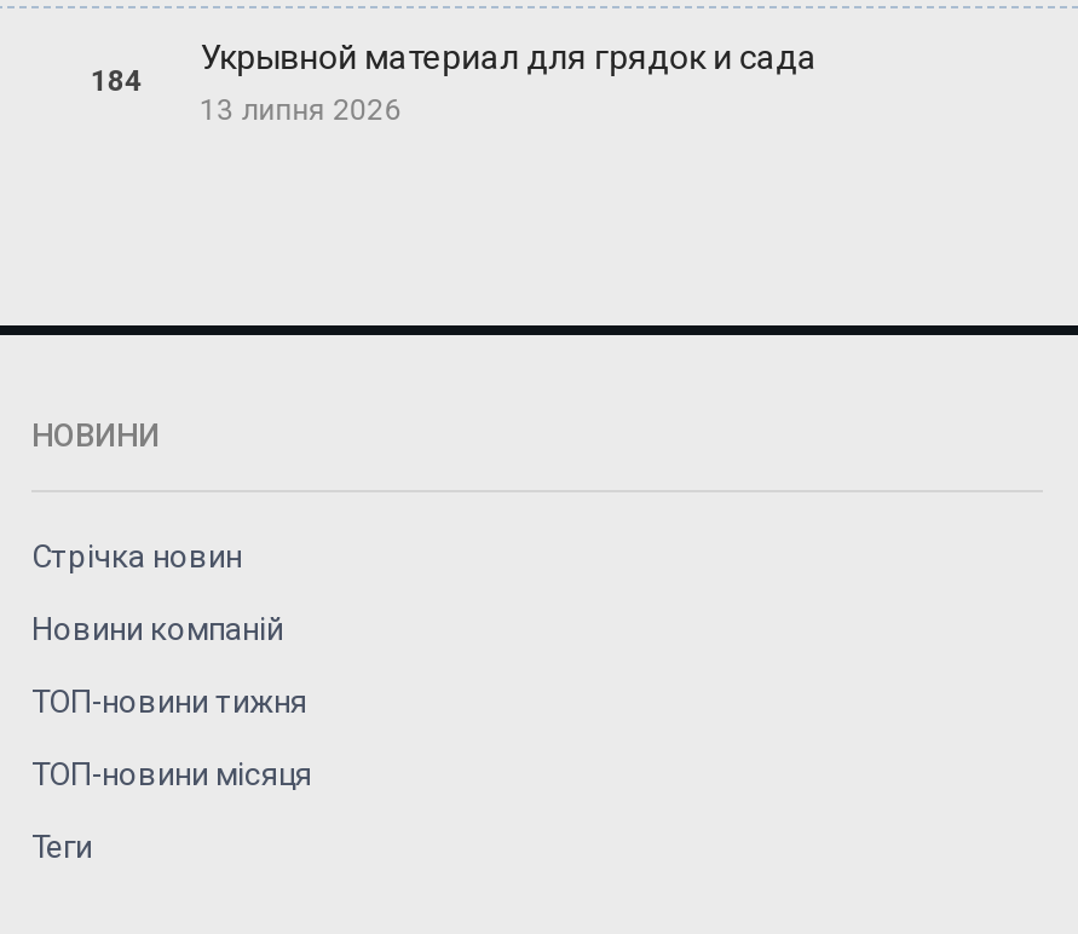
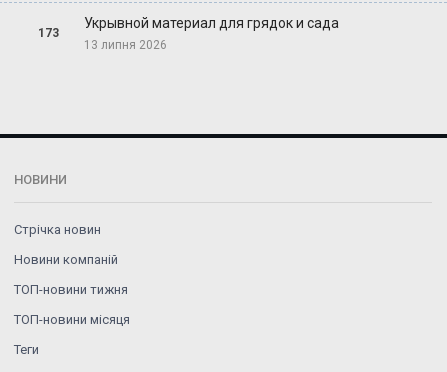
- 184
+ 173
